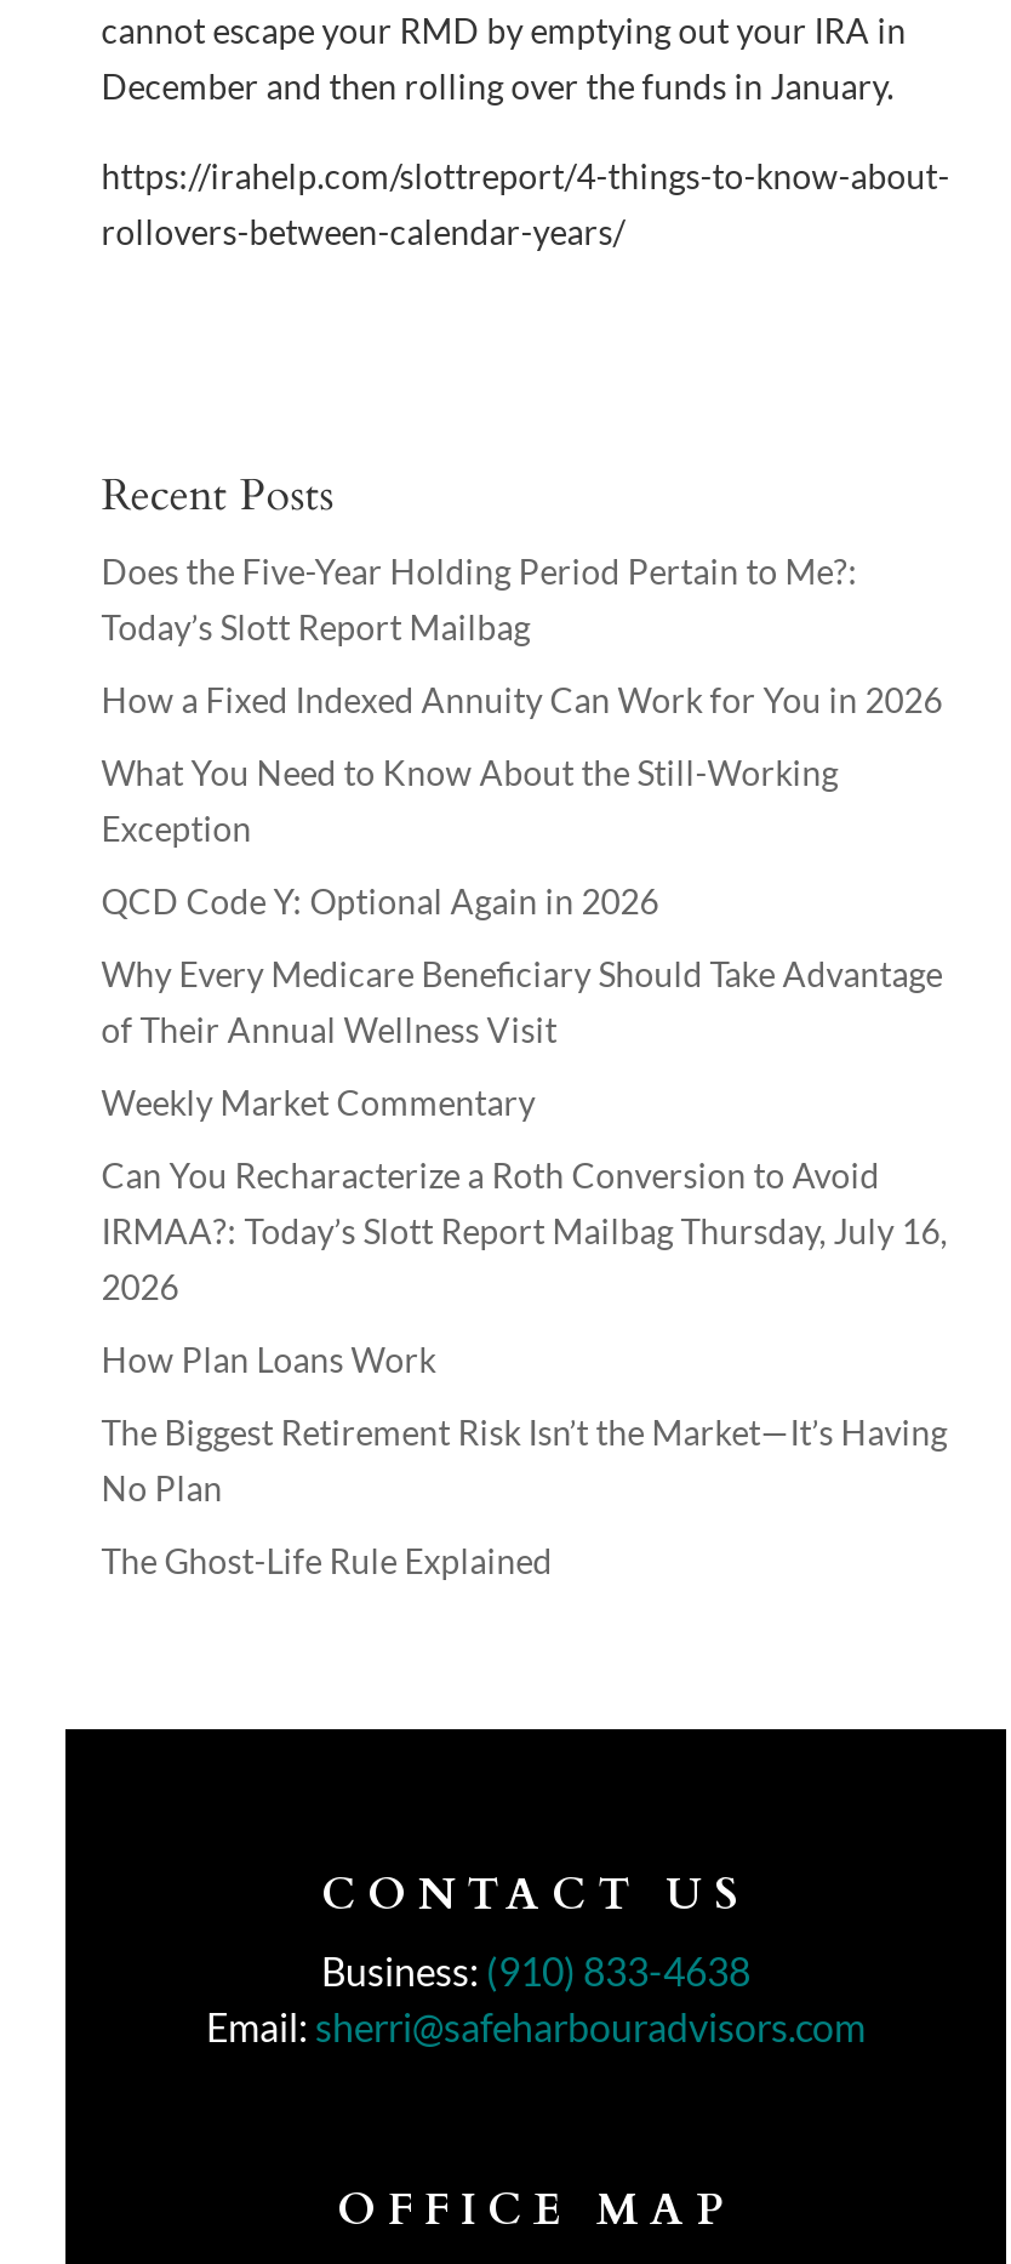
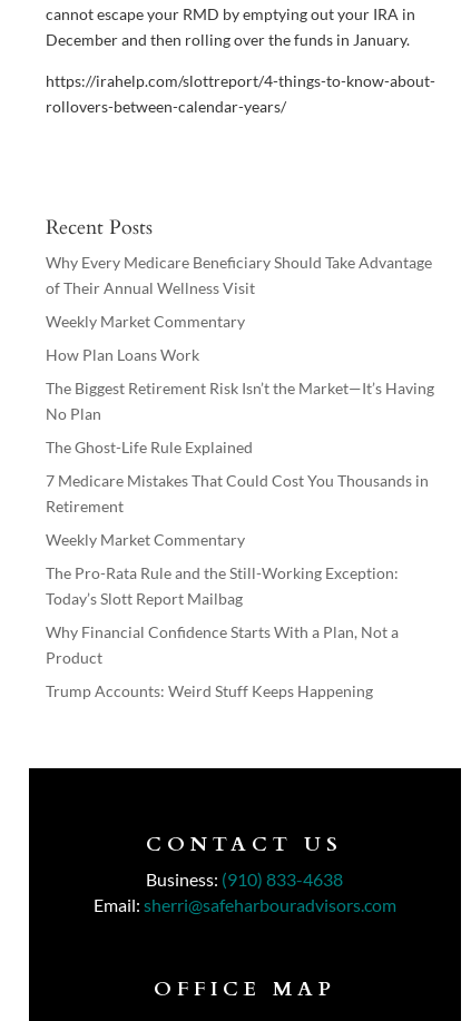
- Does the Five-Year Holding Period Pertain to Me?:
- How a Fixed Indexed Annuity Can Work for You in 2026
- What You Need to Know About the Still-Working
- Exception
- QCD Code Y: Optional Again in 2026

moved down: Today’s Slott Report Mailbag

moved up: Why Every Medicare Beneficiary Should Take Advantage | of Their Annual Wellness Visit | Weekly Market Commentary

- Can You Recharacterize a Roth Conversion to Avoid
- IRMAA?: Today’s Slott Report Mailbag Thursday, July 16,
- 2026

moved up: How Plan Loans Work | The Biggest Retirement Risk Isn’t the Market—It’s Having | No Plan | The Ghost-Life Rule Explained

+ 7 Medicare Mistakes That Could Cost You Thousands in
+ Retirement
+ Weekly Market Commentary
+ The Pro-Rata Rule and the Still-Working Exception:
+ Why Financial Confidence Starts With a Plan, Not a
+ Product
+ Trump Accounts: Weird Stuff Keeps Happening
